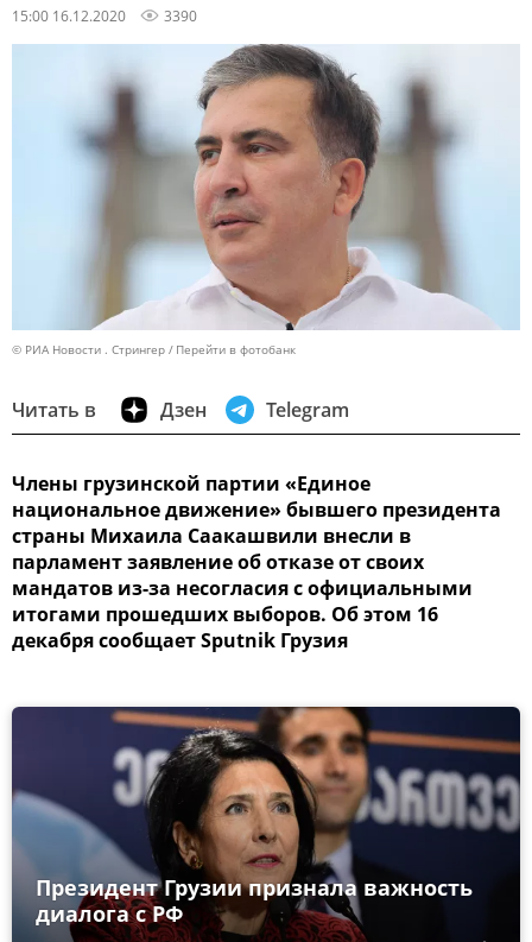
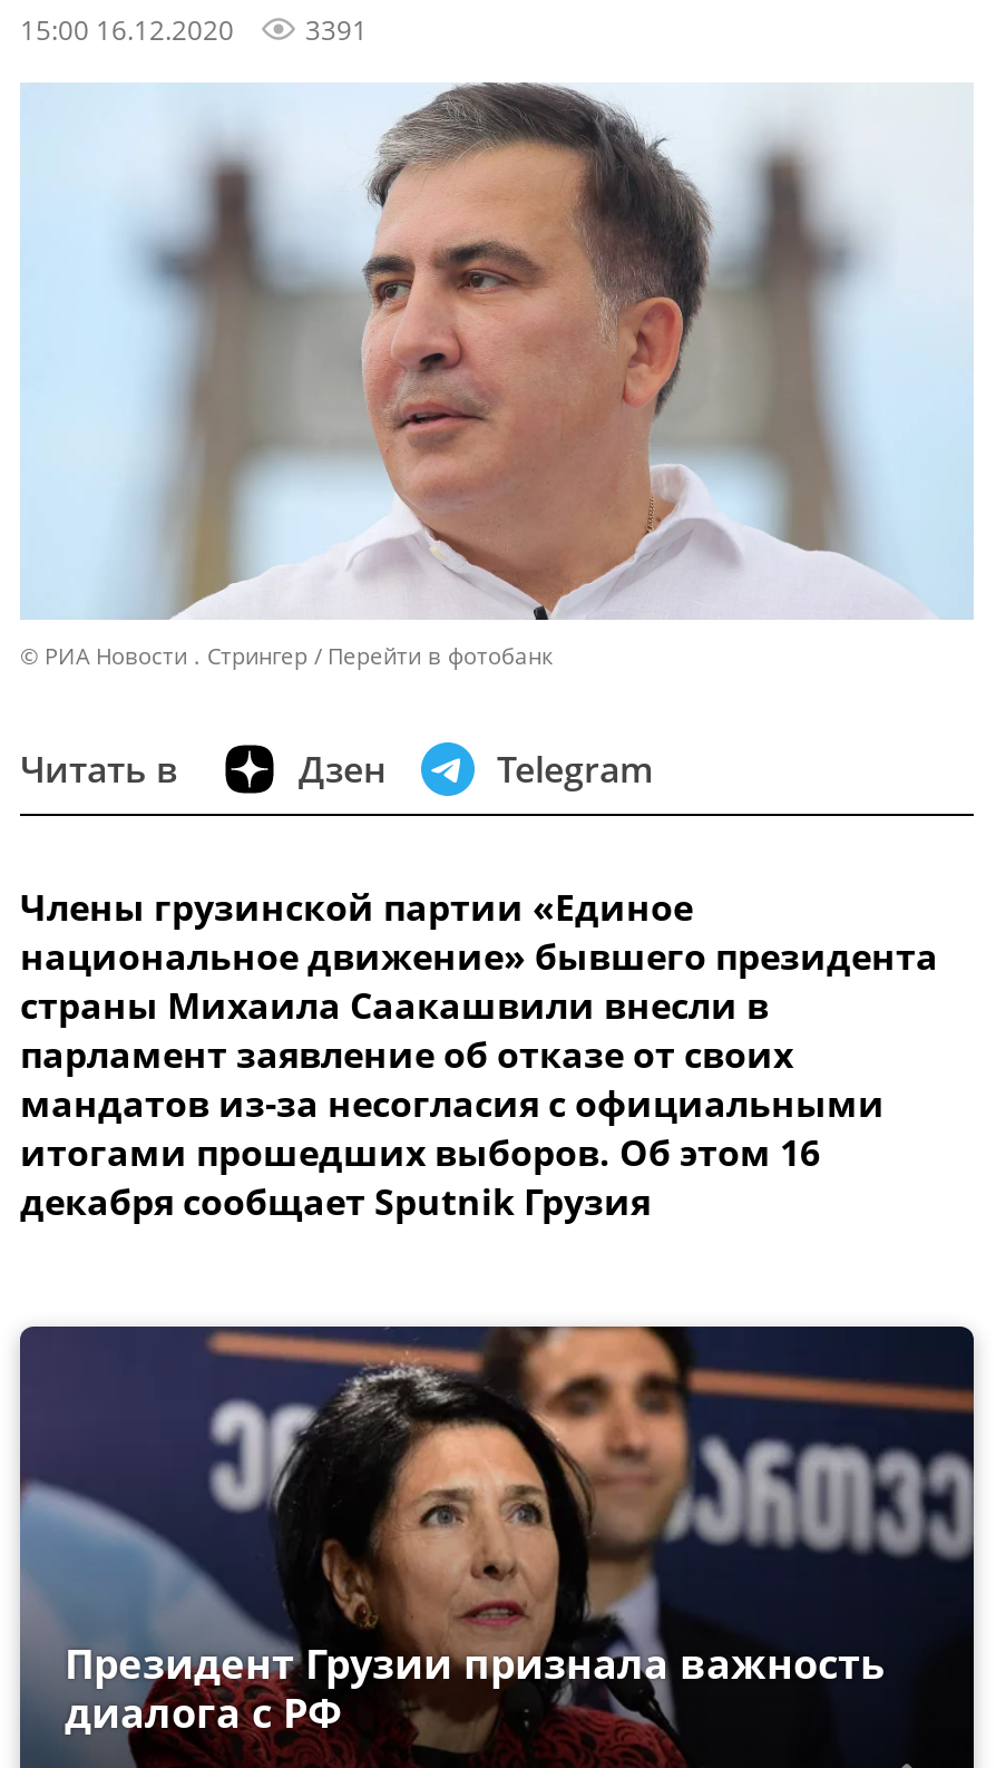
- 15:00 16.12.2020 3390
+ 15:00 16.12.2020 3391
